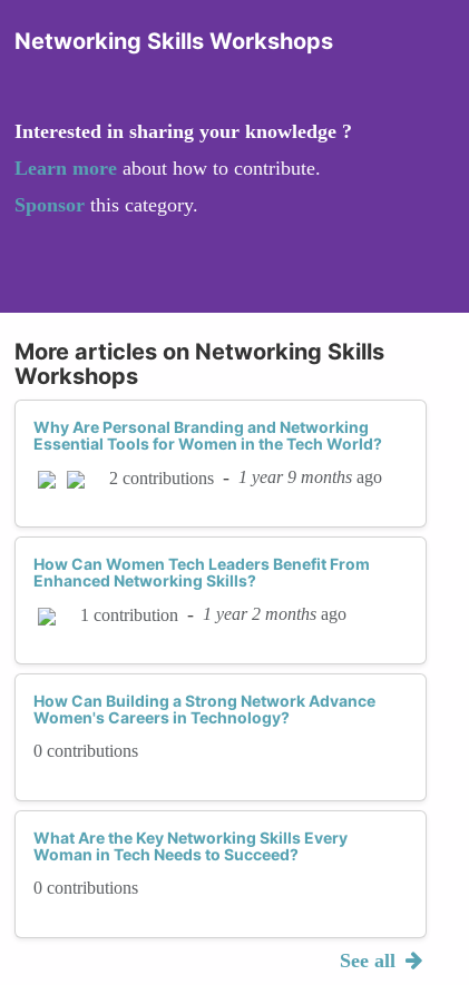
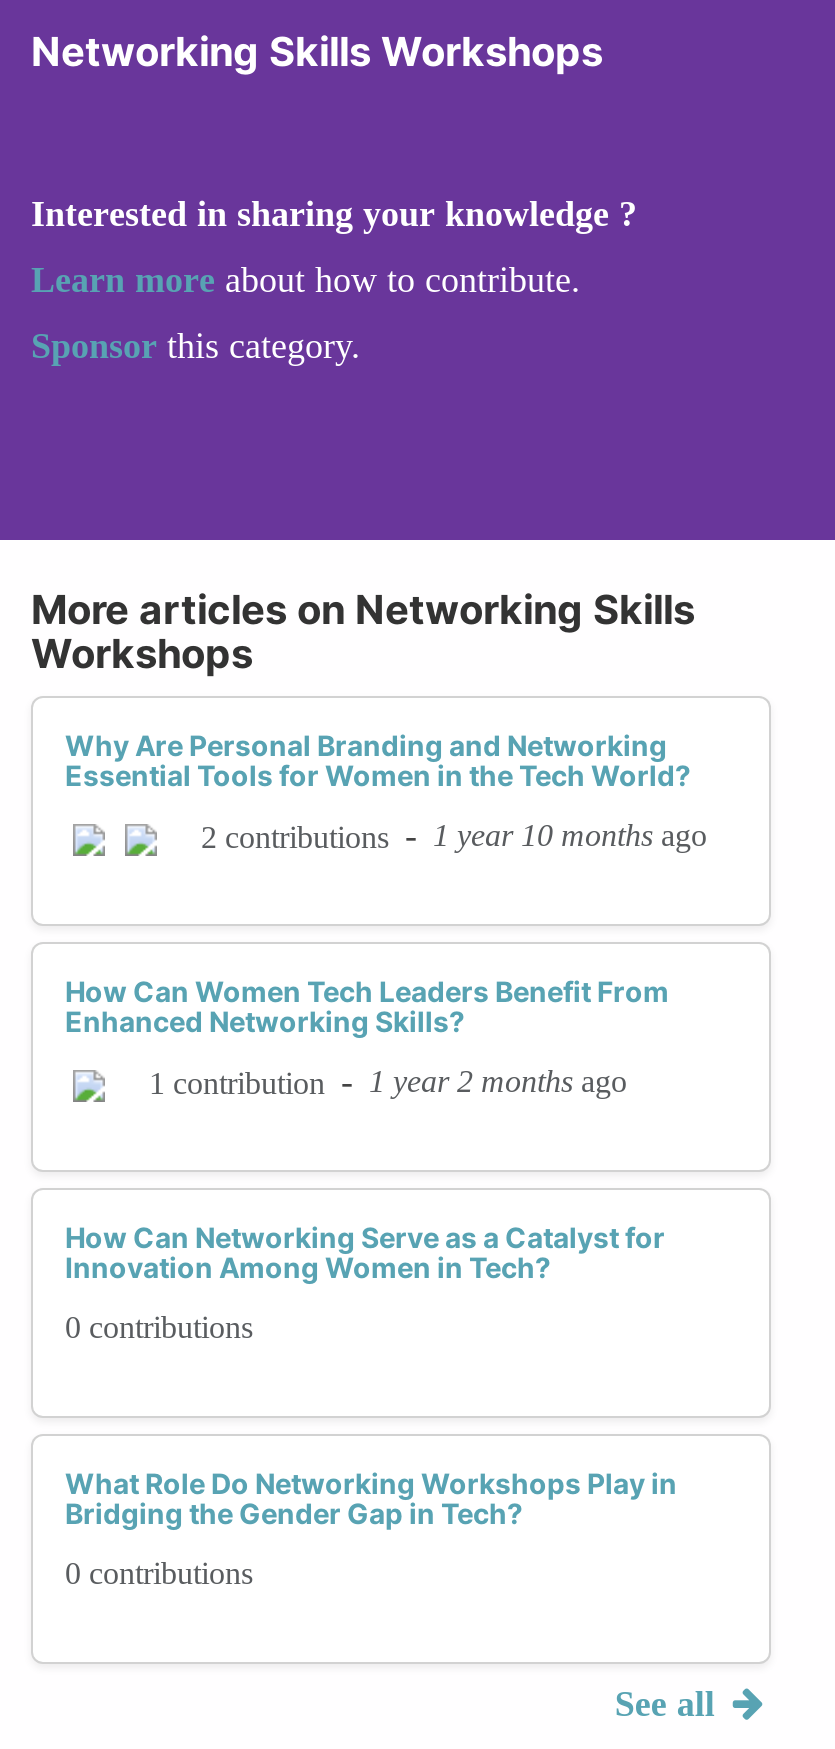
- 2 contributions - 1 year 9 months ago
+ 2 contributions - 1 year 10 months ago

- How Can Building a Strong Network Advance
- Women's Careers in Technology?
+ How Can Networking Serve as a Catalyst for
+ Innovation Among Women in Tech?

- What Are the Key Networking Skills Every
- Woman in Tech Needs to Succeed?
+ What Role Do Networking Workshops Play in
+ Bridging the Gender Gap in Tech?
